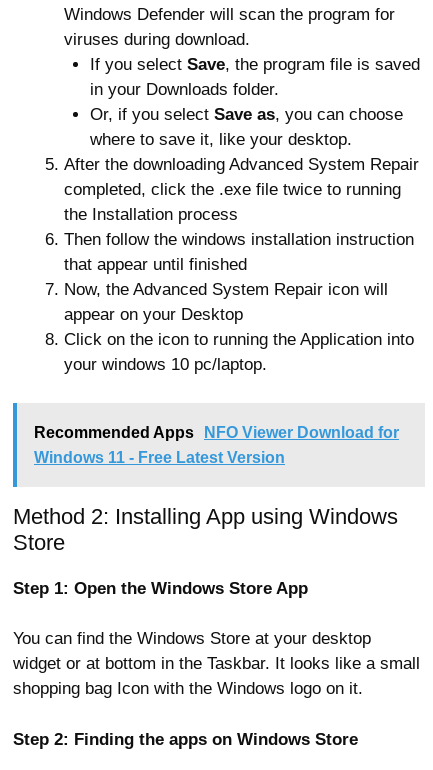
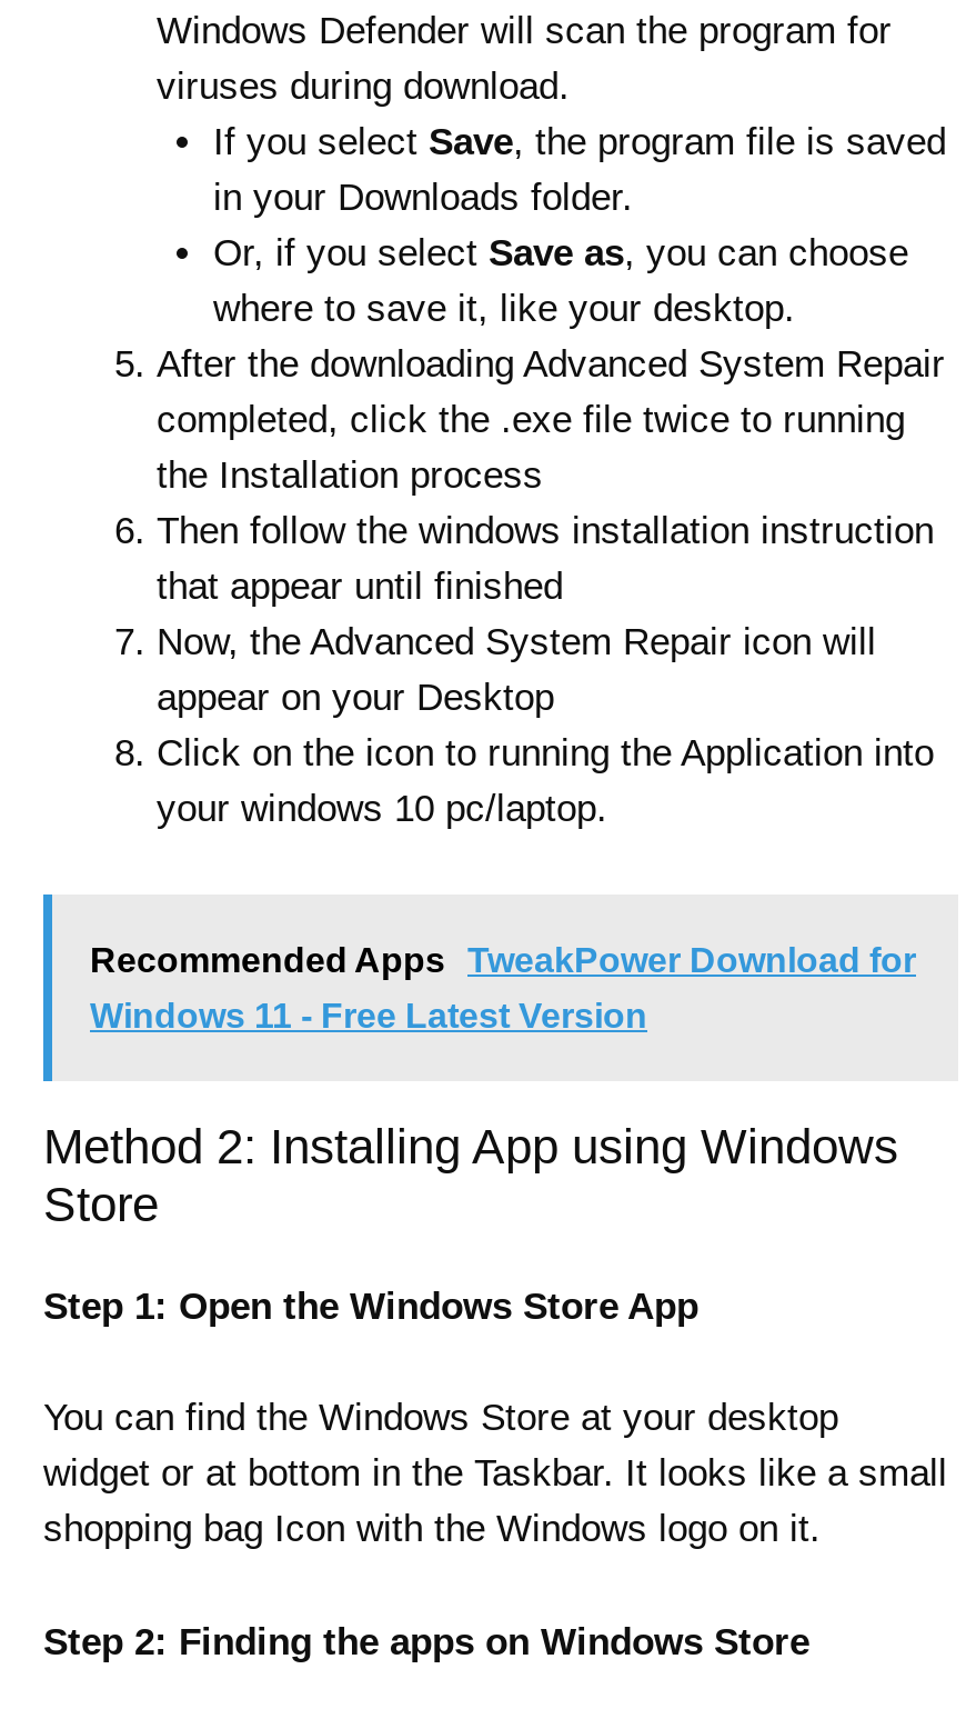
- Recommended Apps NFO Viewer Download for
+ Recommended Apps TweakPower Download for
